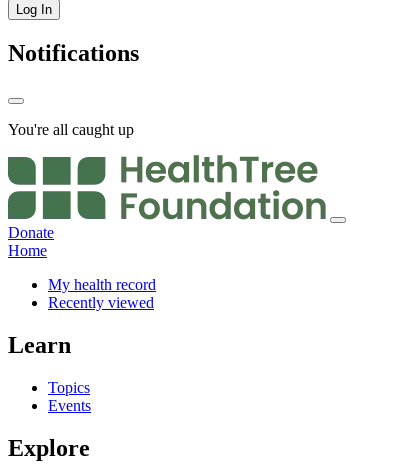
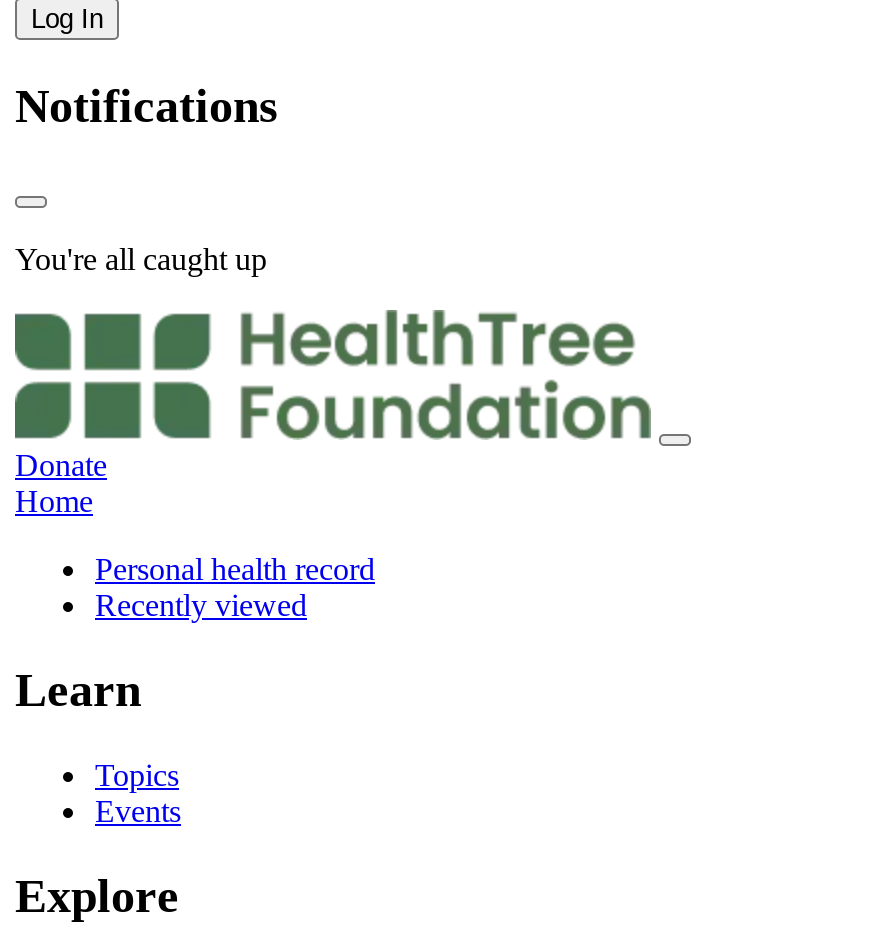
- My health record
+ Personal health record
